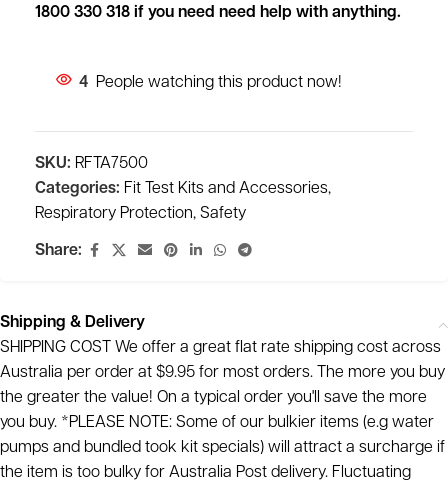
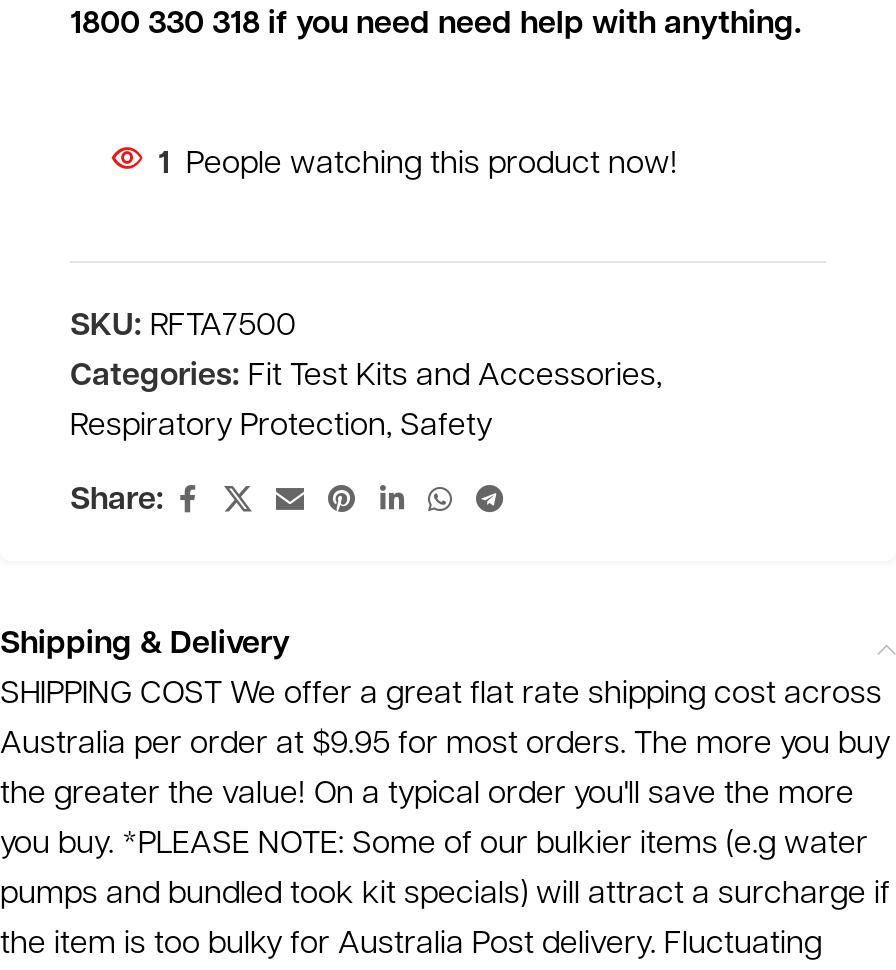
- 4 People watching this product now!
+ 1 People watching this product now!
